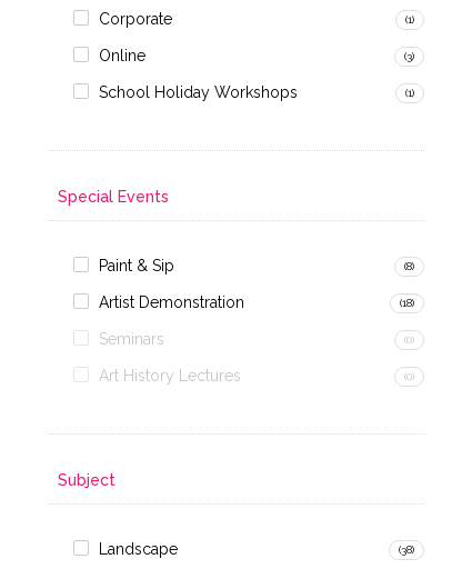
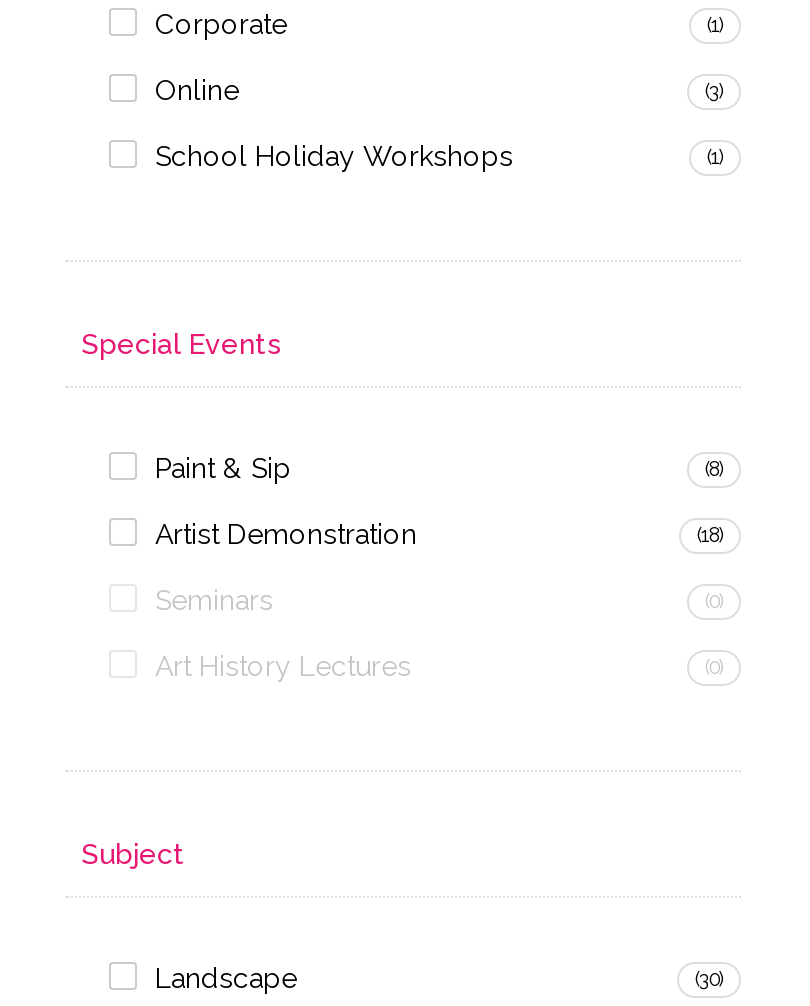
- (38)
+ (30)
